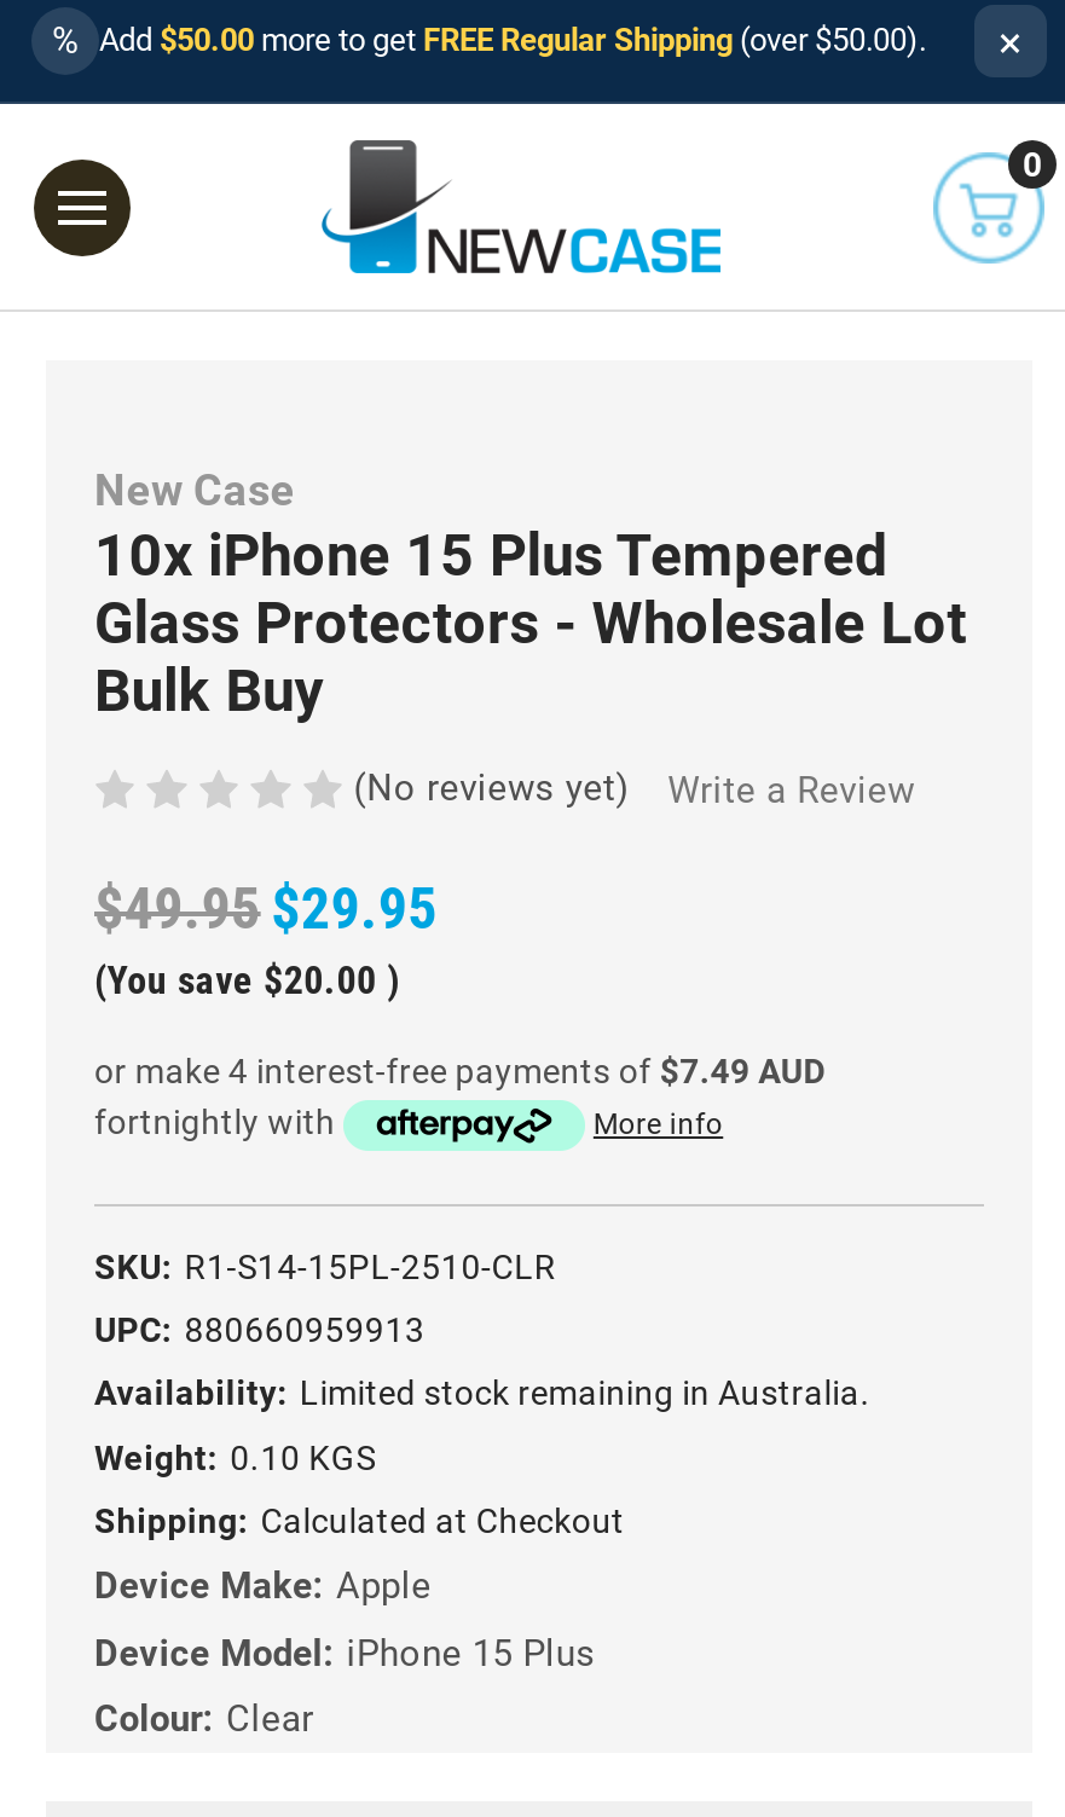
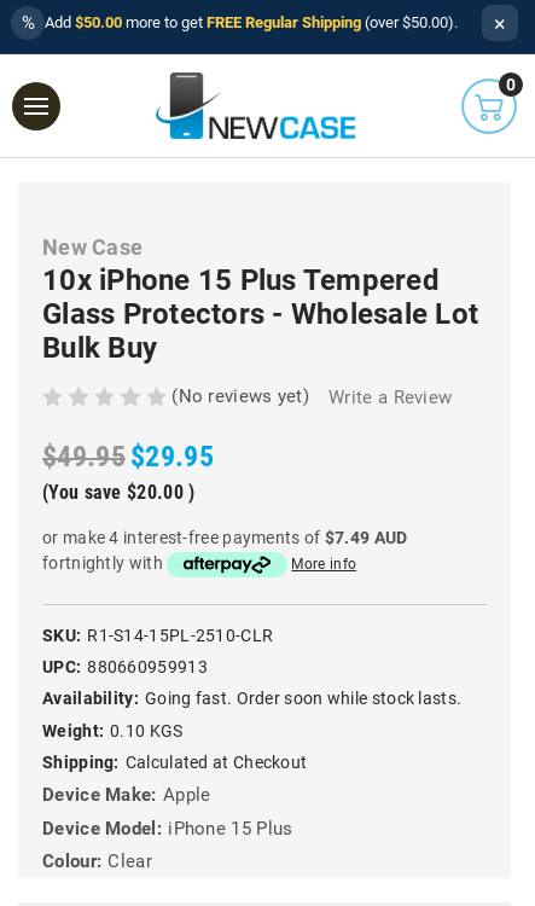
- Availability: Limited stock remaining in Australia.
+ Availability: Going fast. Order soon while stock lasts.
